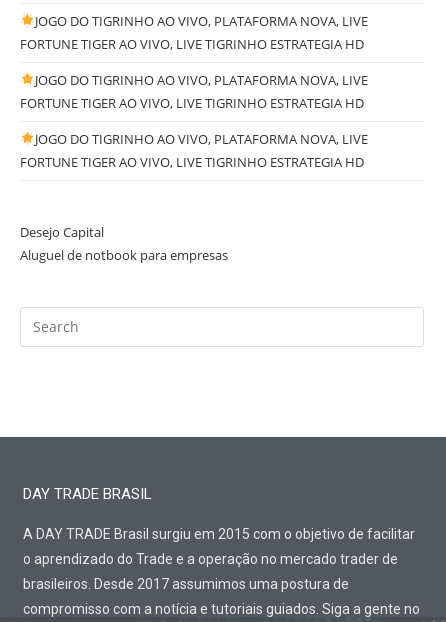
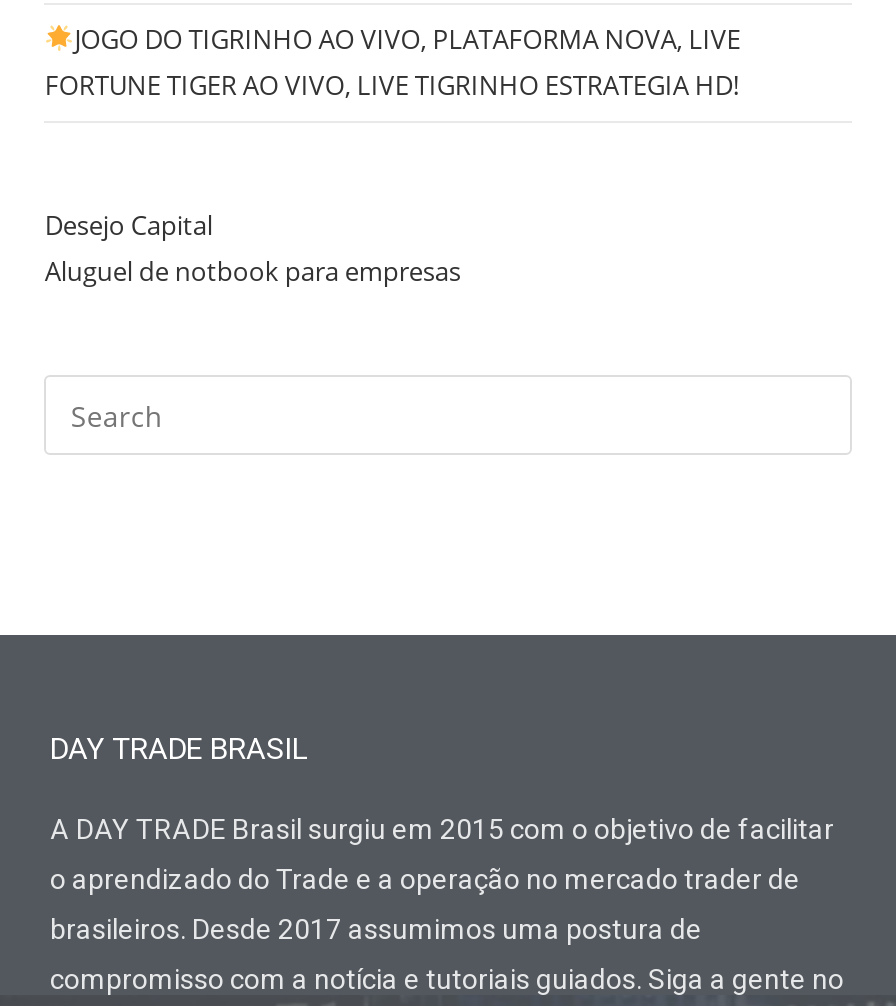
- FORTUNE TIGER AO VIVO, LIVE TIGRINHO ESTRATEGIA HD
- JOGO DO TIGRINHO AO VIVO, PLATAFORMA NOVA, LIVE
- FORTUNE TIGER AO VIVO, LIVE TIGRINHO ESTRATEGIA HD
- JOGO DO TIGRINHO AO VIVO, PLATAFORMA NOVA, LIVE
- FORTUNE TIGER AO VIVO, LIVE TIGRINHO ESTRATEGIA HD
+ FORTUNE TIGER AO VIVO, LIVE TIGRINHO ESTRATEGIA HD!
